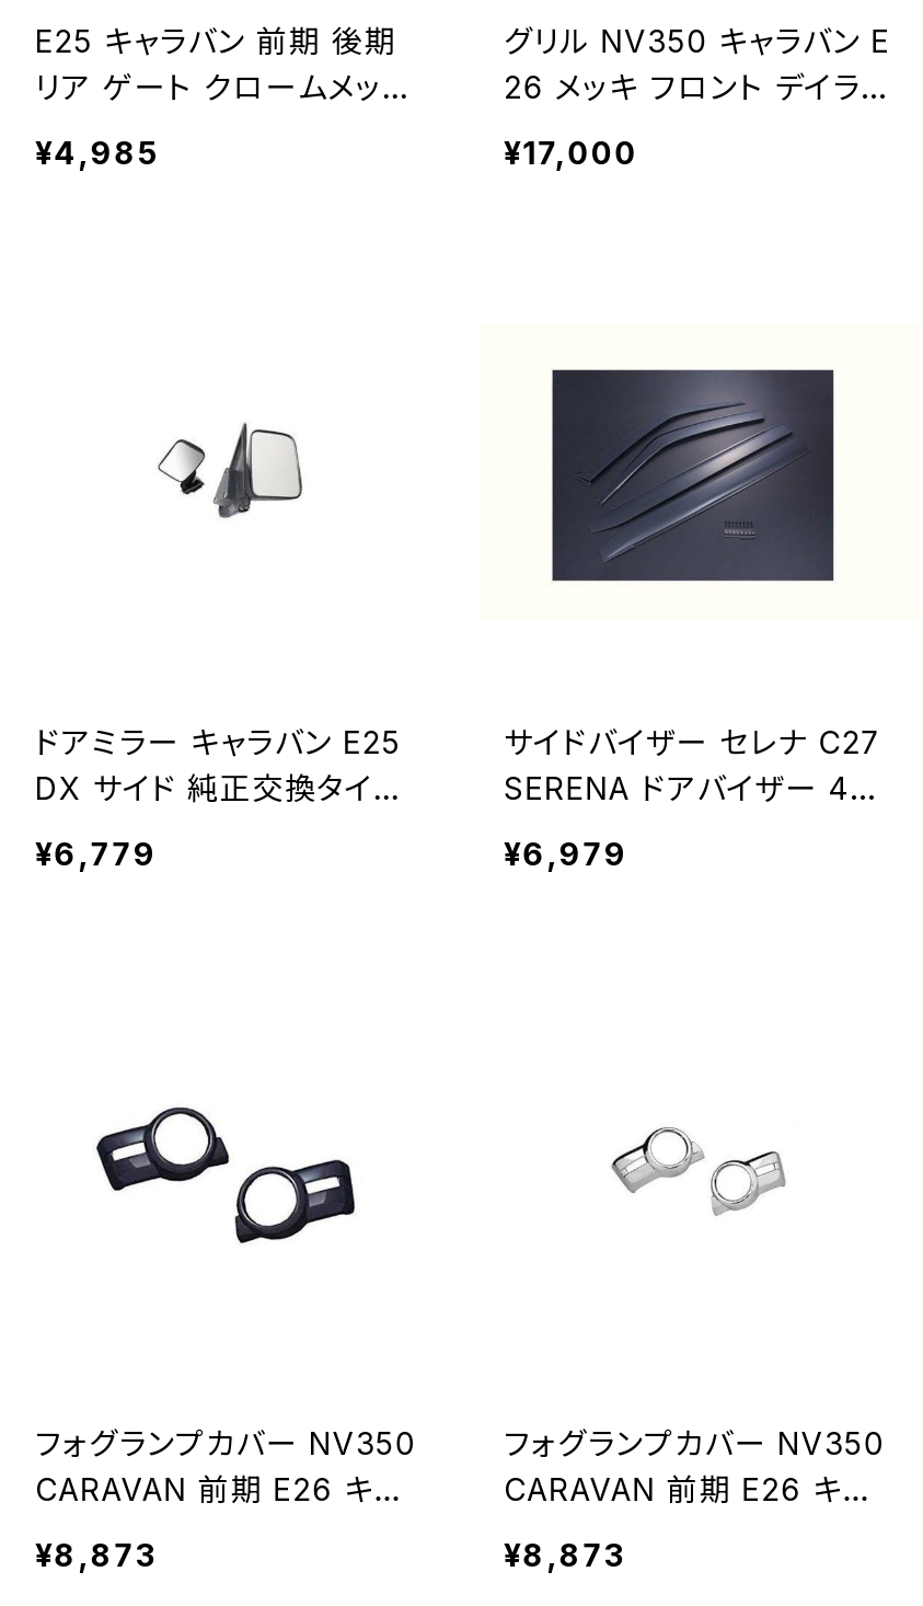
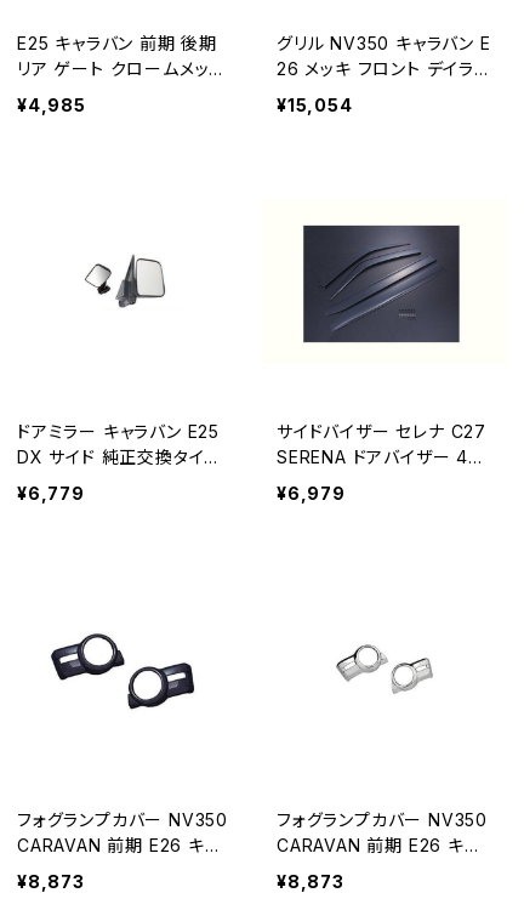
- ¥17,000
+ ¥15,054
